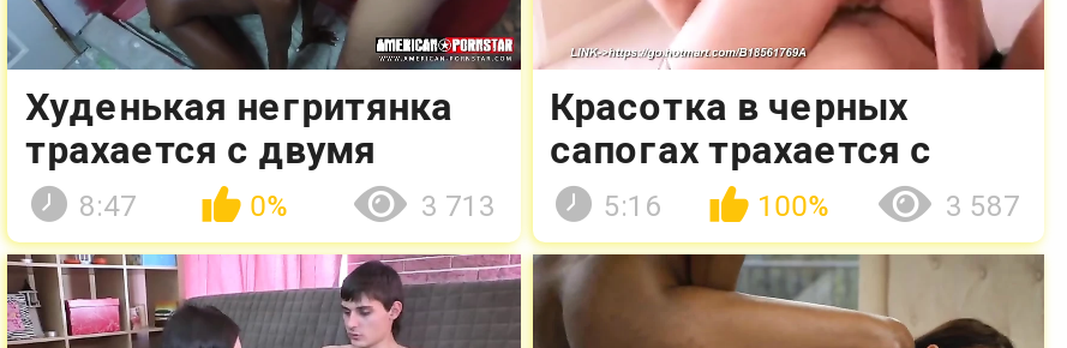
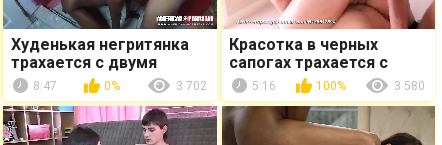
- 3 713
+ 3 702

- 3 587
+ 3 580
